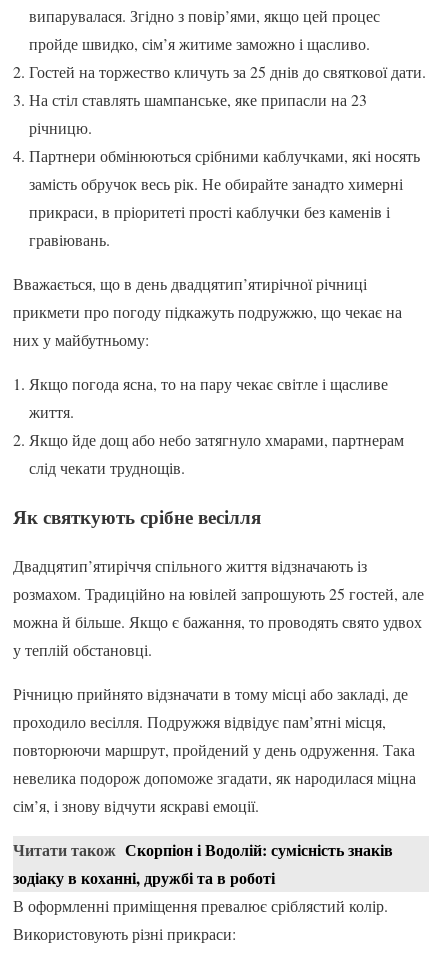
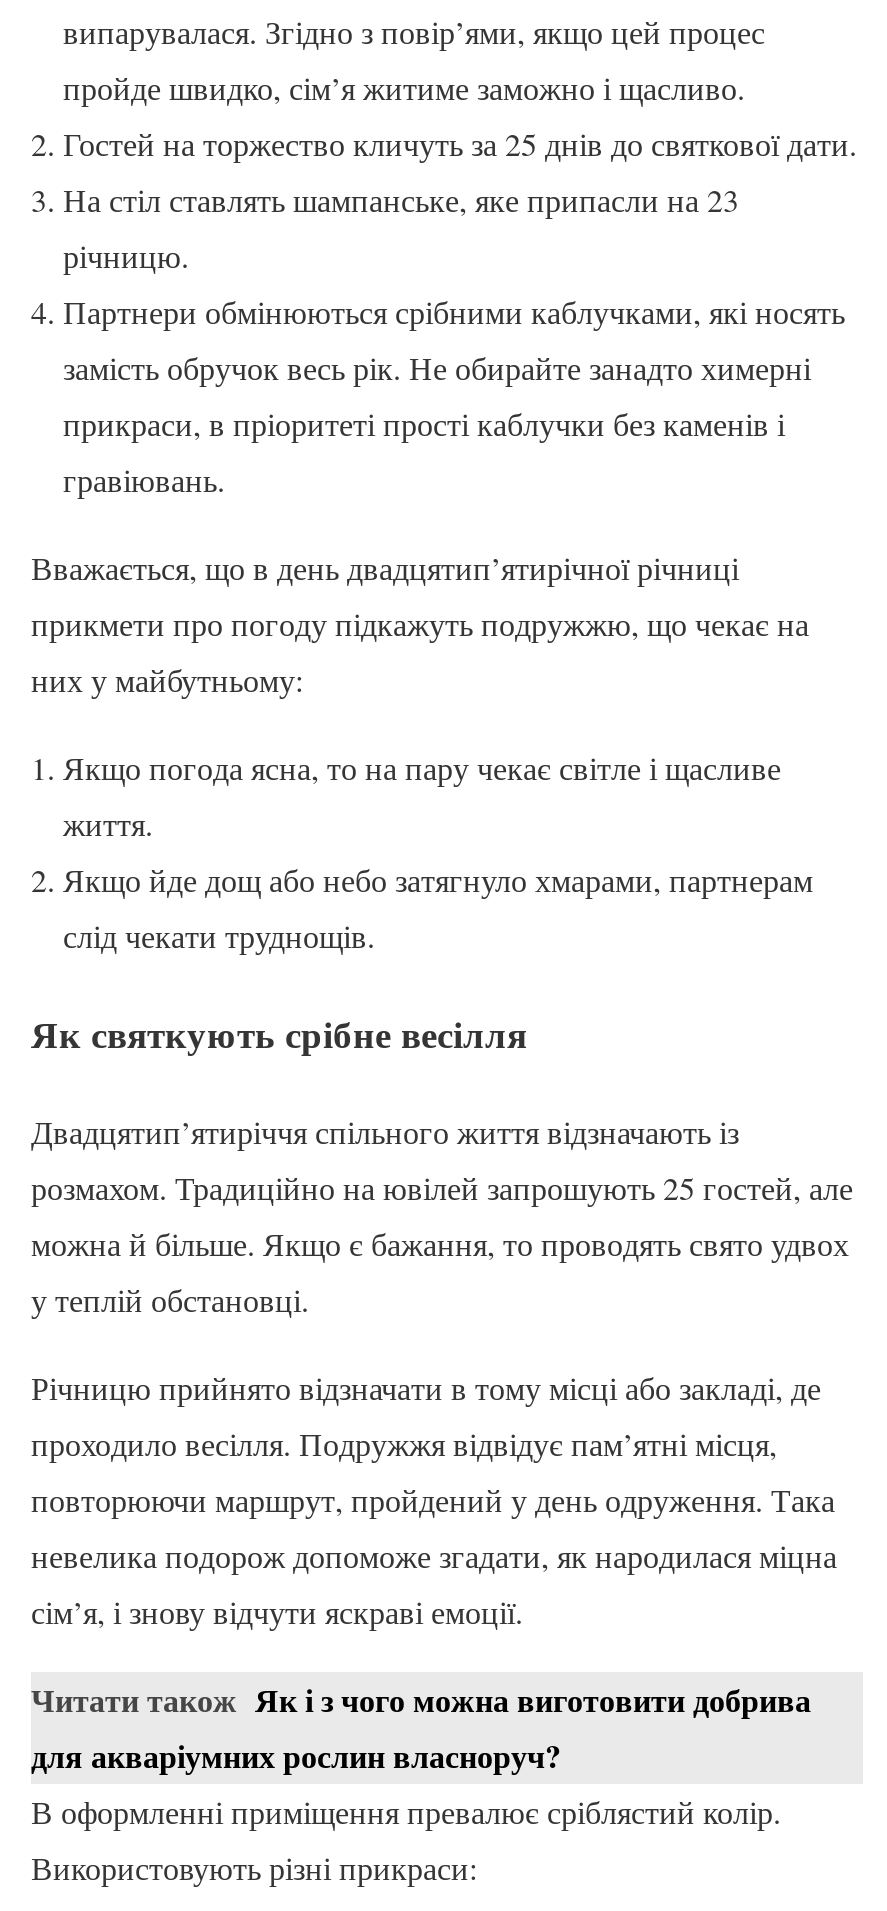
- Читати також Скорпіон і Водолій: сумісність знаків
- зодіаку в коханні, дружбі та в роботі
+ Читати також Як і з чого можна виготовити добрива
+ для акваріумних рослин власноруч?
